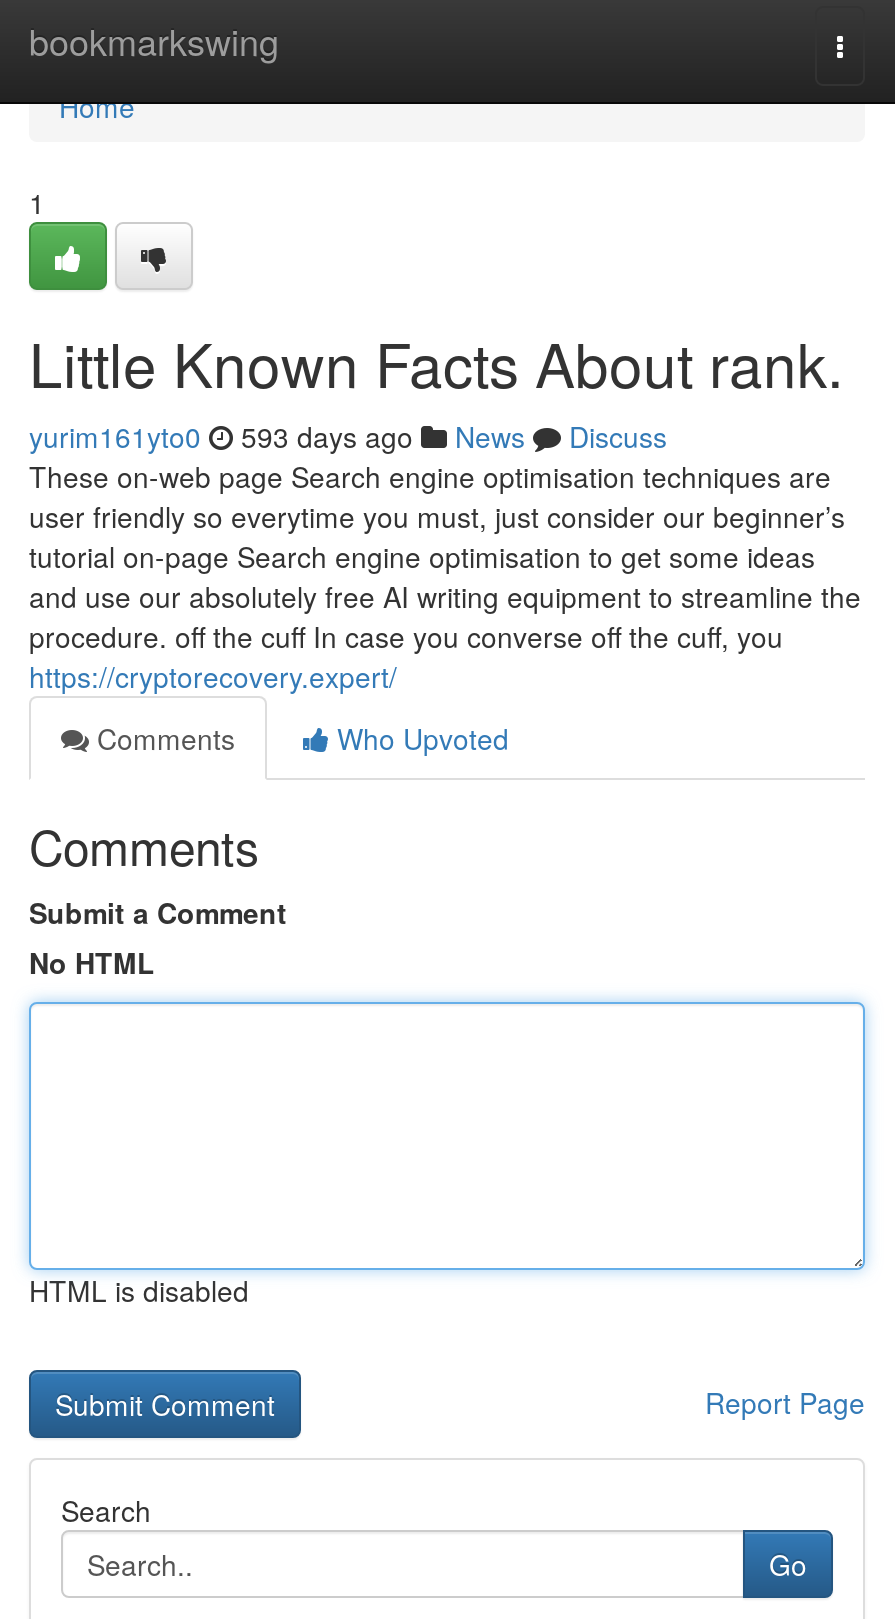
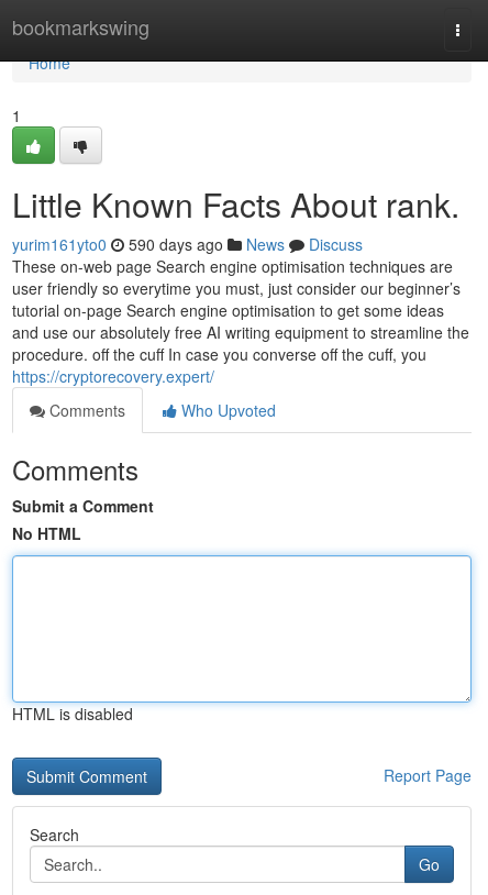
- yurim161yto0 593 days ago News Discuss
+ yurim161yto0 590 days ago News Discuss
